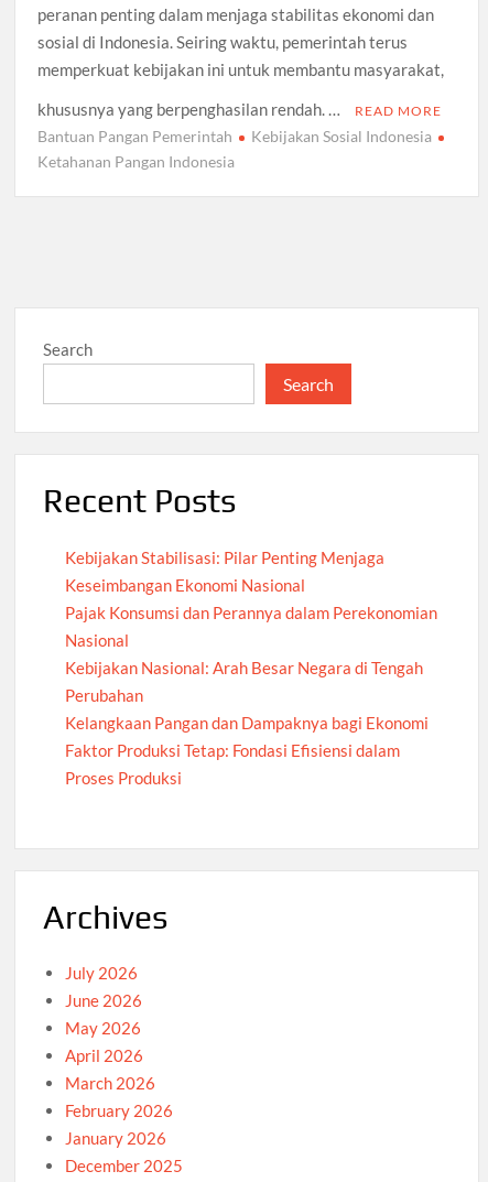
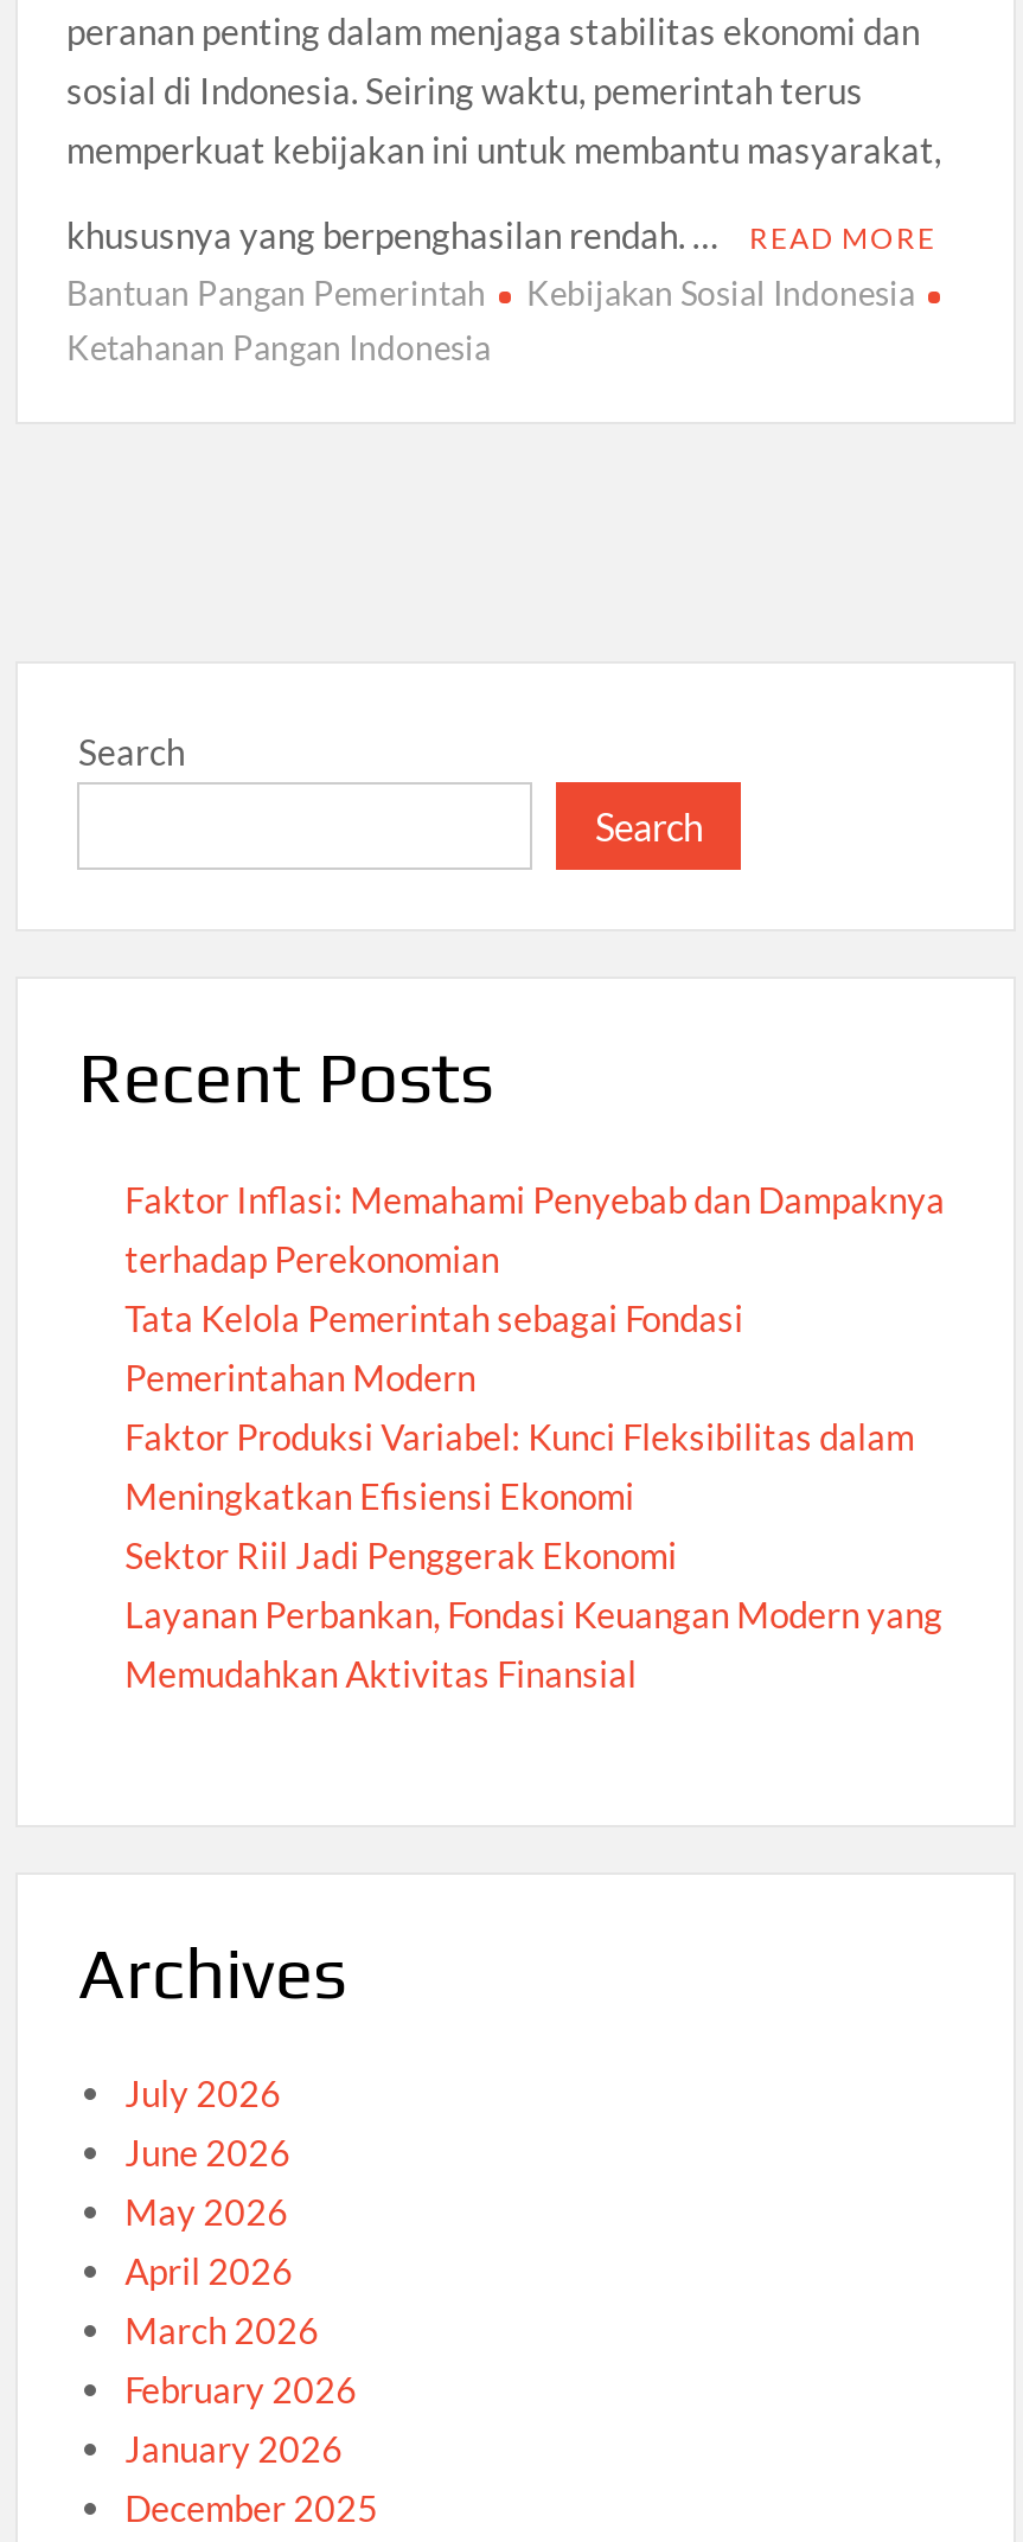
- Kebijakan Stabilisasi: Pilar Penting Menjaga
- Keseimbangan Ekonomi Nasional
- Pajak Konsumsi dan Perannya dalam Perekonomian
- Nasional
- Kebijakan Nasional: Arah Besar Negara di Tengah
- Perubahan
- Kelangkaan Pangan dan Dampaknya bagi Ekonomi
- Faktor Produksi Tetap: Fondasi Efisiensi dalam
- Proses Produksi
+ Faktor Inflasi: Memahami Penyebab dan Dampaknya
+ terhadap Perekonomian
+ Tata Kelola Pemerintah sebagai Fondasi
+ Pemerintahan Modern
+ Faktor Produksi Variabel: Kunci Fleksibilitas dalam
+ Meningkatkan Efisiensi Ekonomi
+ Sektor Riil Jadi Penggerak Ekonomi
+ Layanan Perbankan, Fondasi Keuangan Modern yang
+ Memudahkan Aktivitas Finansial
